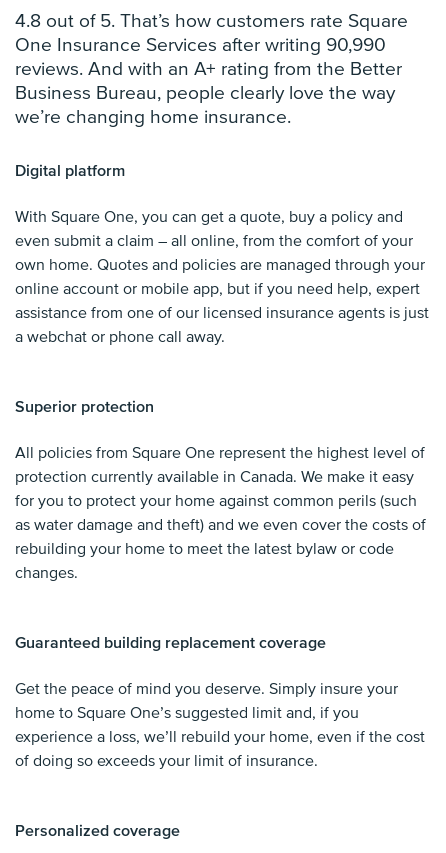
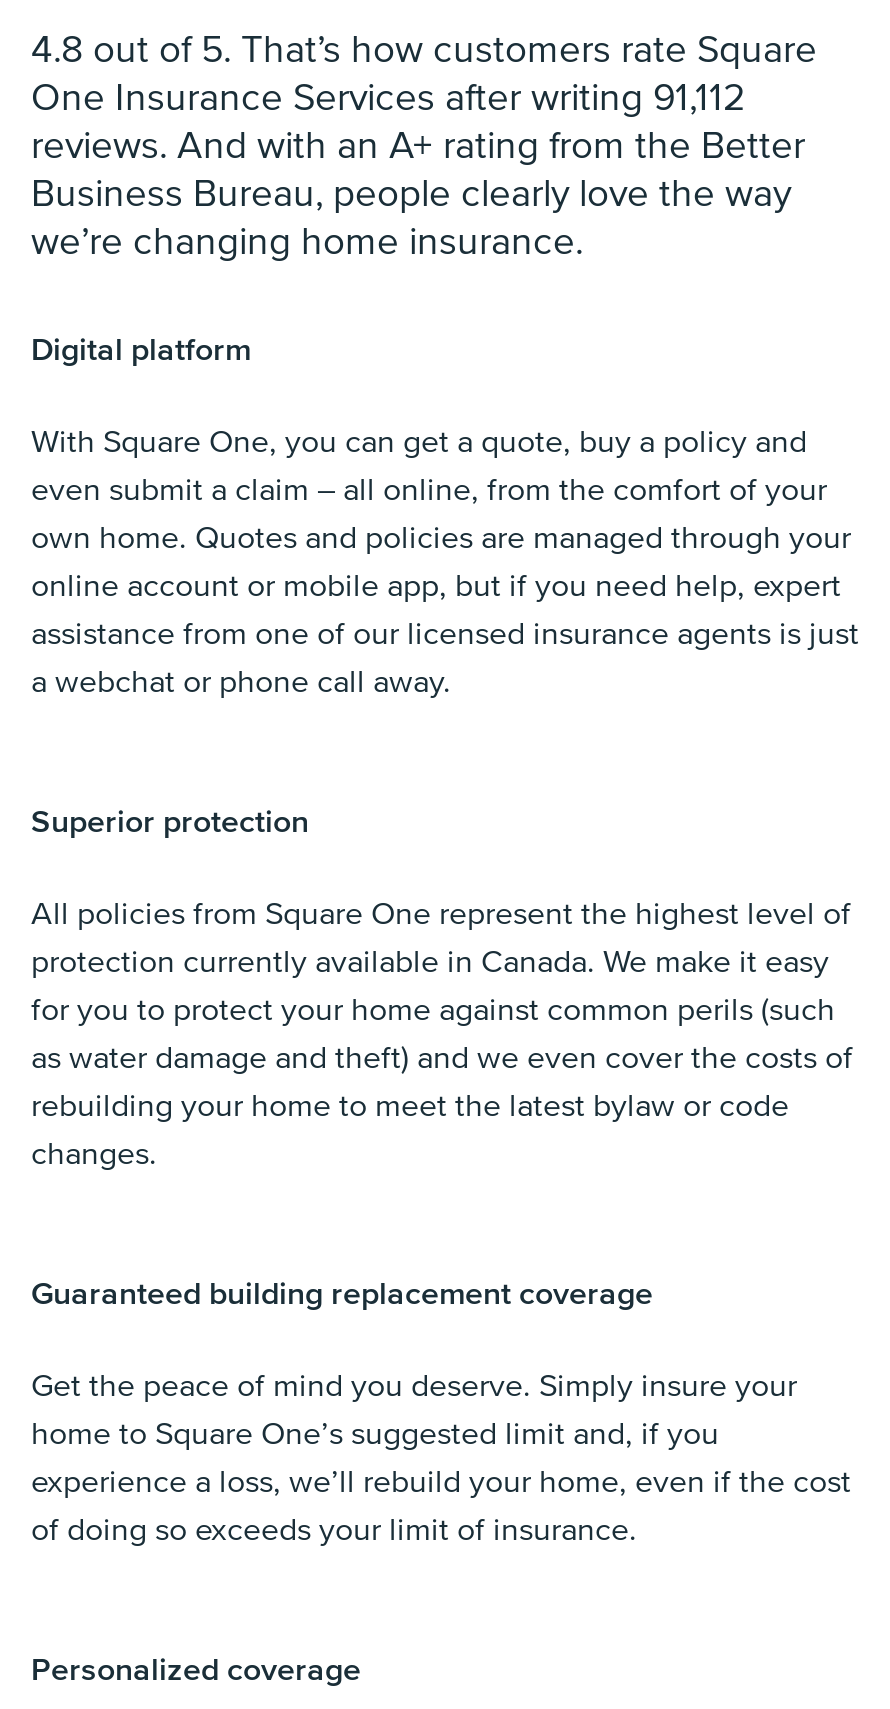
- One Insurance Services after writing 90,990
+ One Insurance Services after writing 91,112
